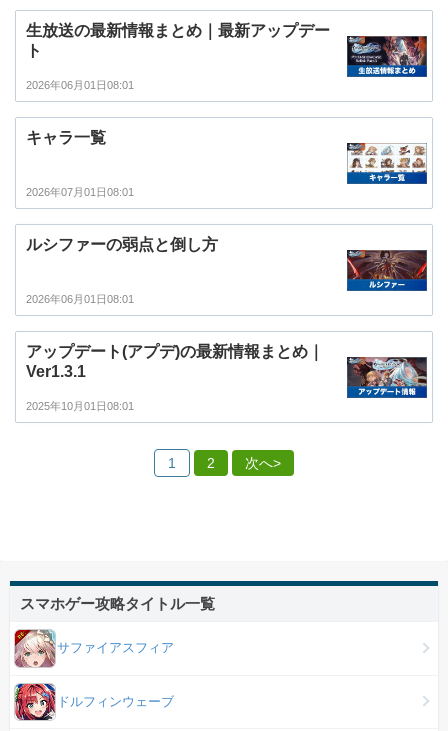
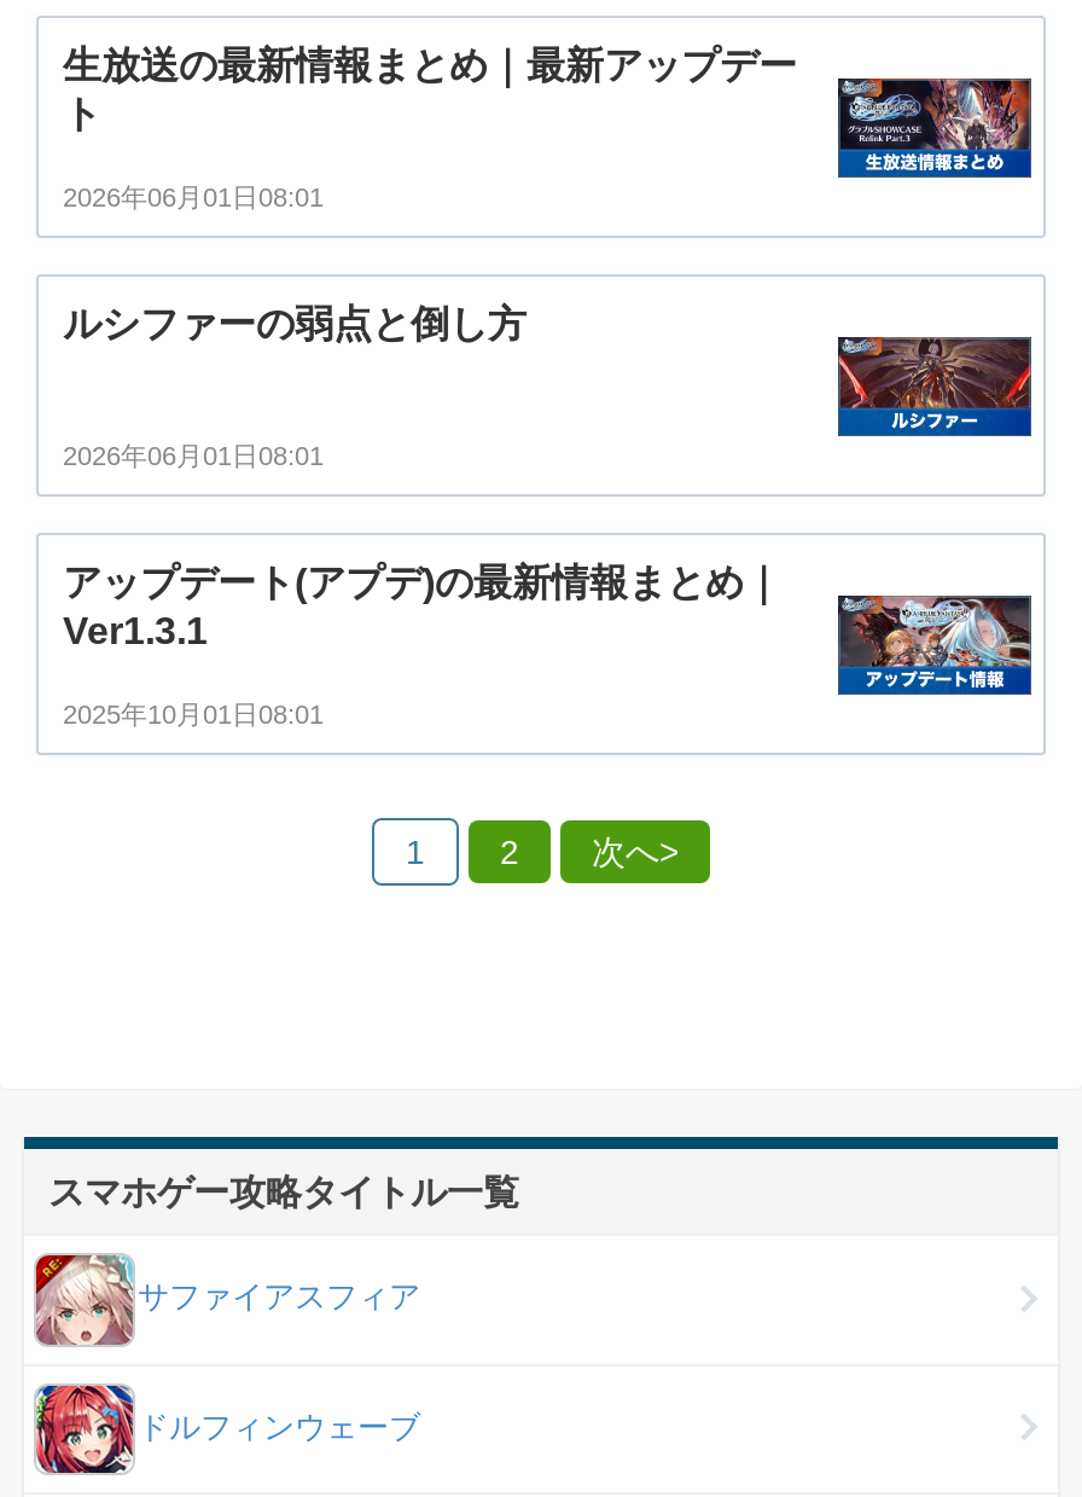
- キャラ一覧
- 2026年07月01日08:01

- [image]
